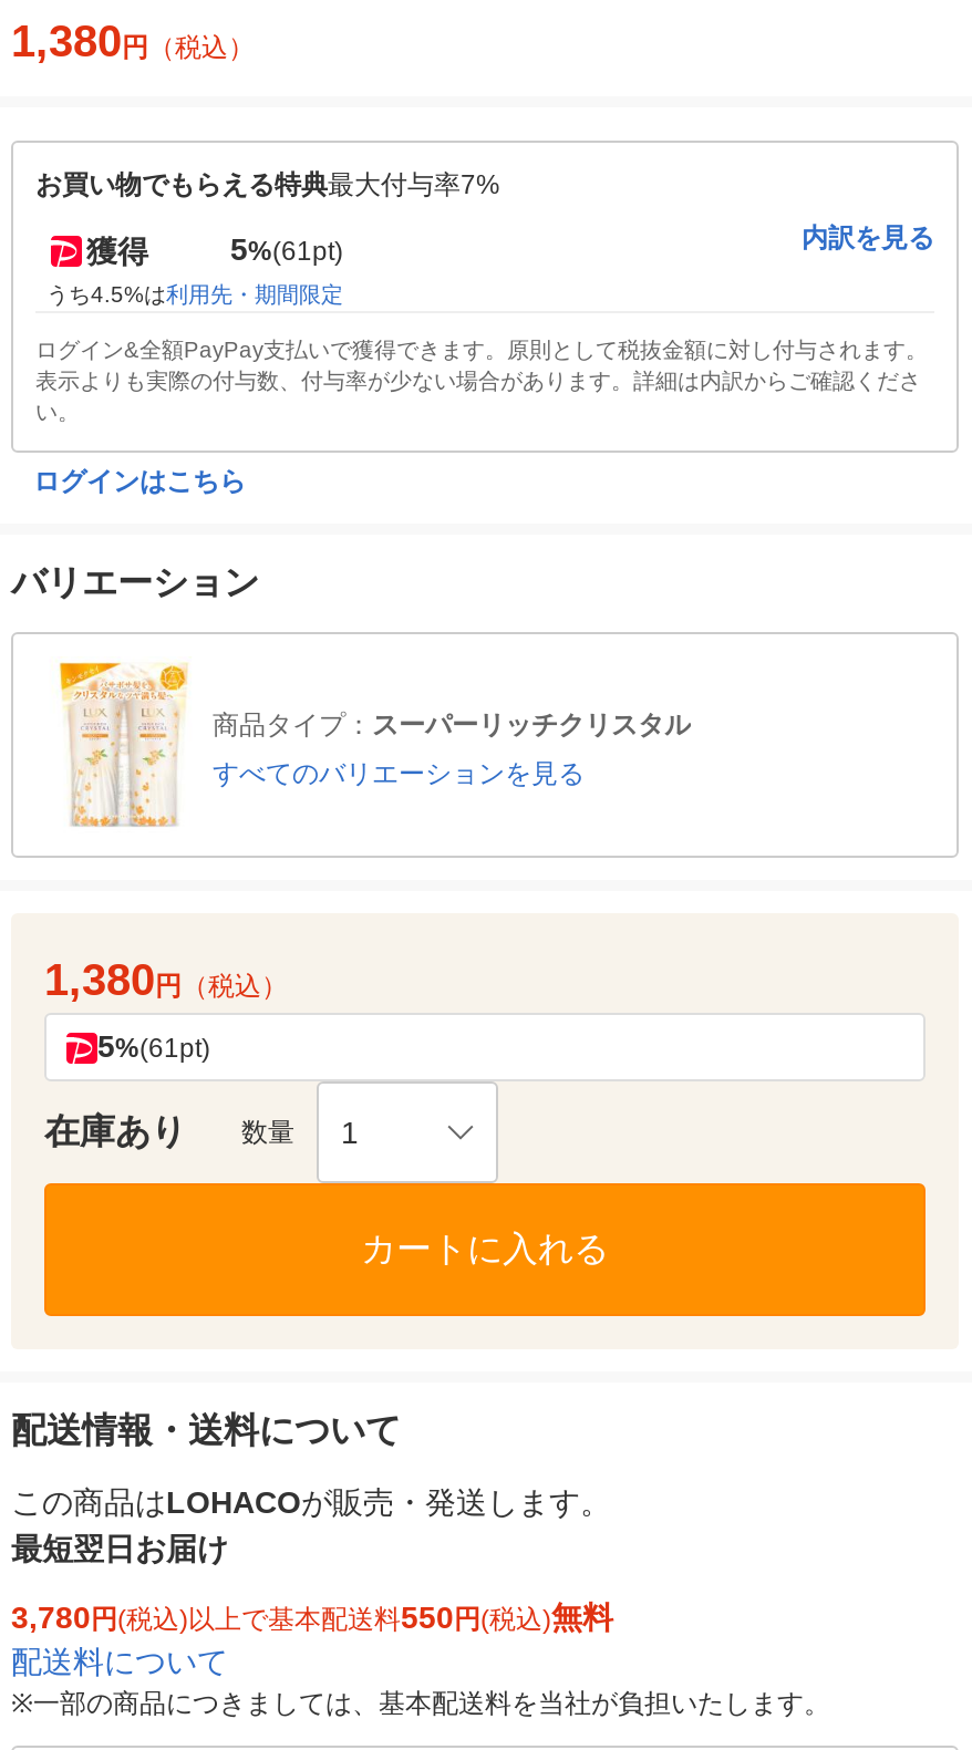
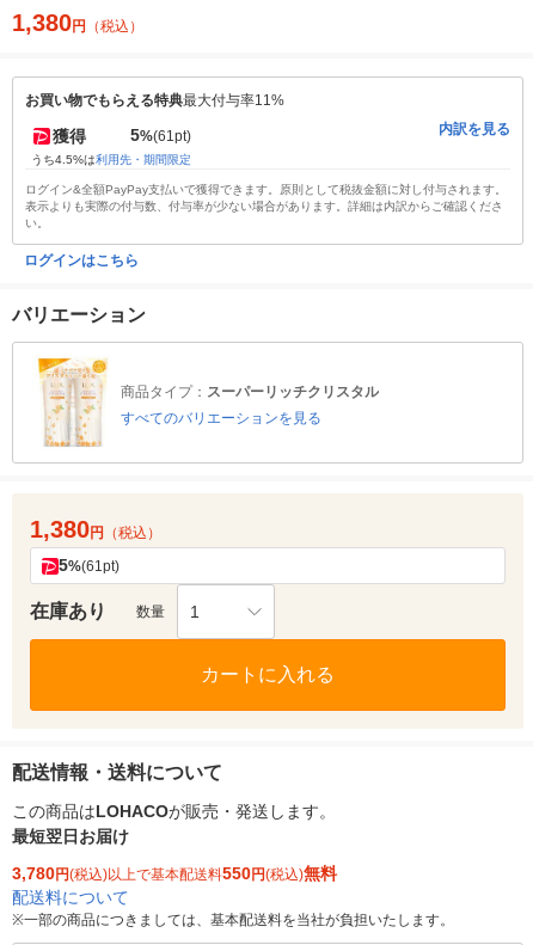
- お買い物でもらえる特典最大付与率7%
+ お買い物でもらえる特典最大付与率11%
